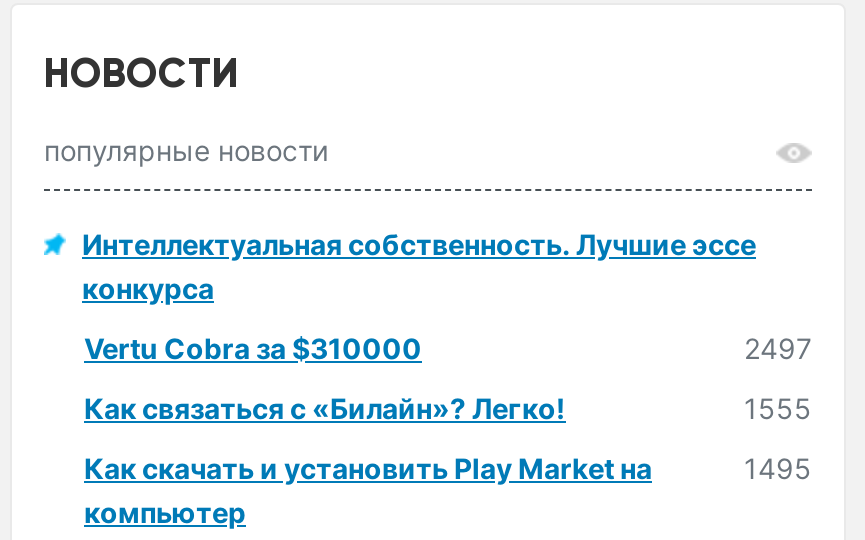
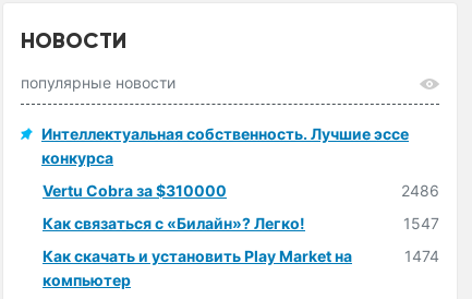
- 2497
+ 2486

- 1555
+ 1547

- 1495
+ 1474
